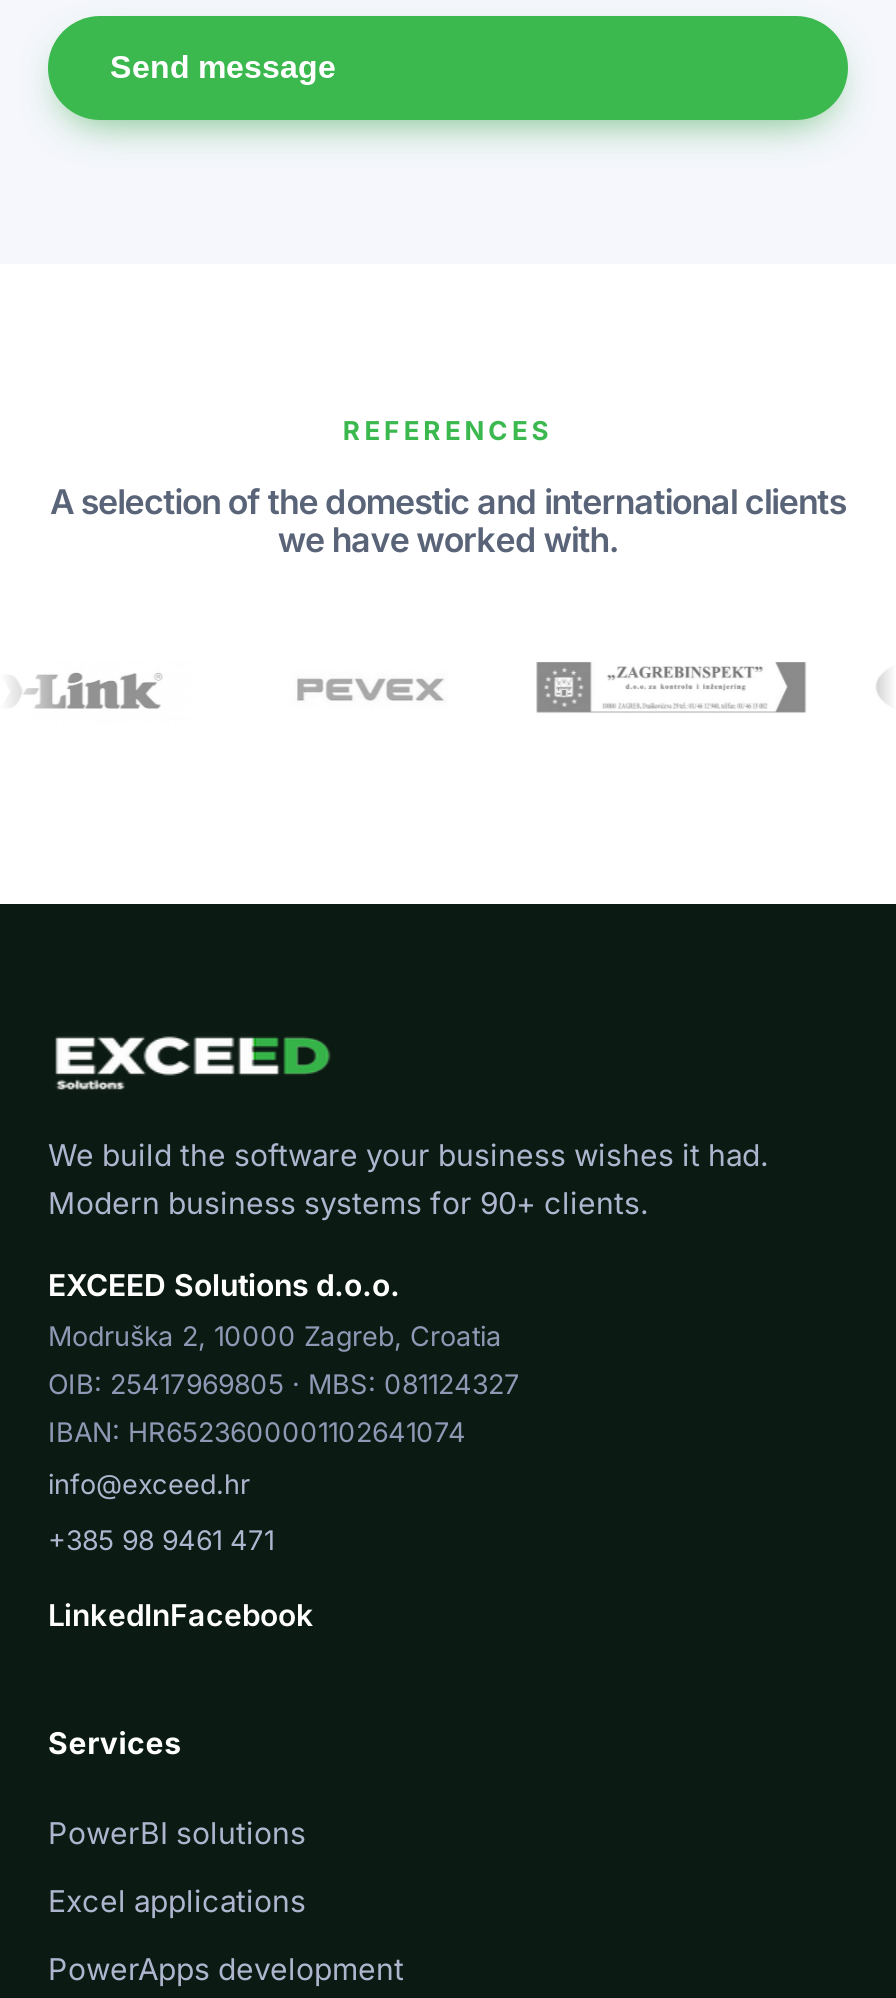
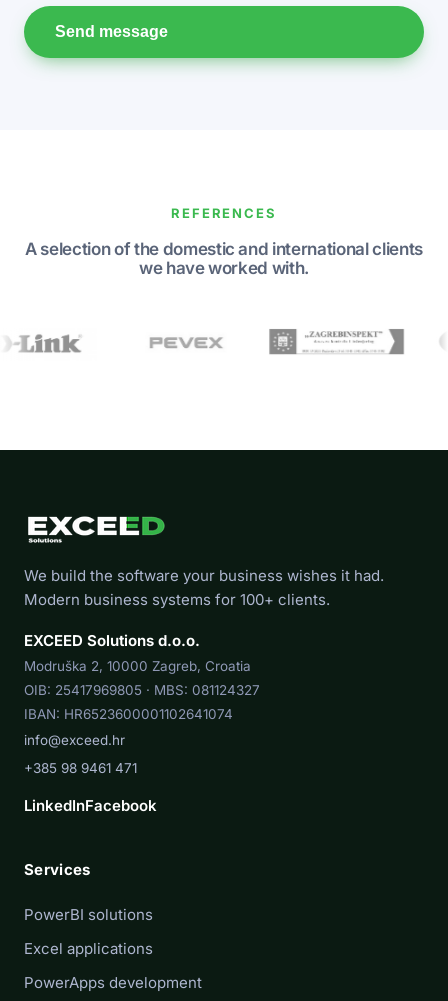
- Modern business systems for 90+ clients.
+ Modern business systems for 100+ clients.
